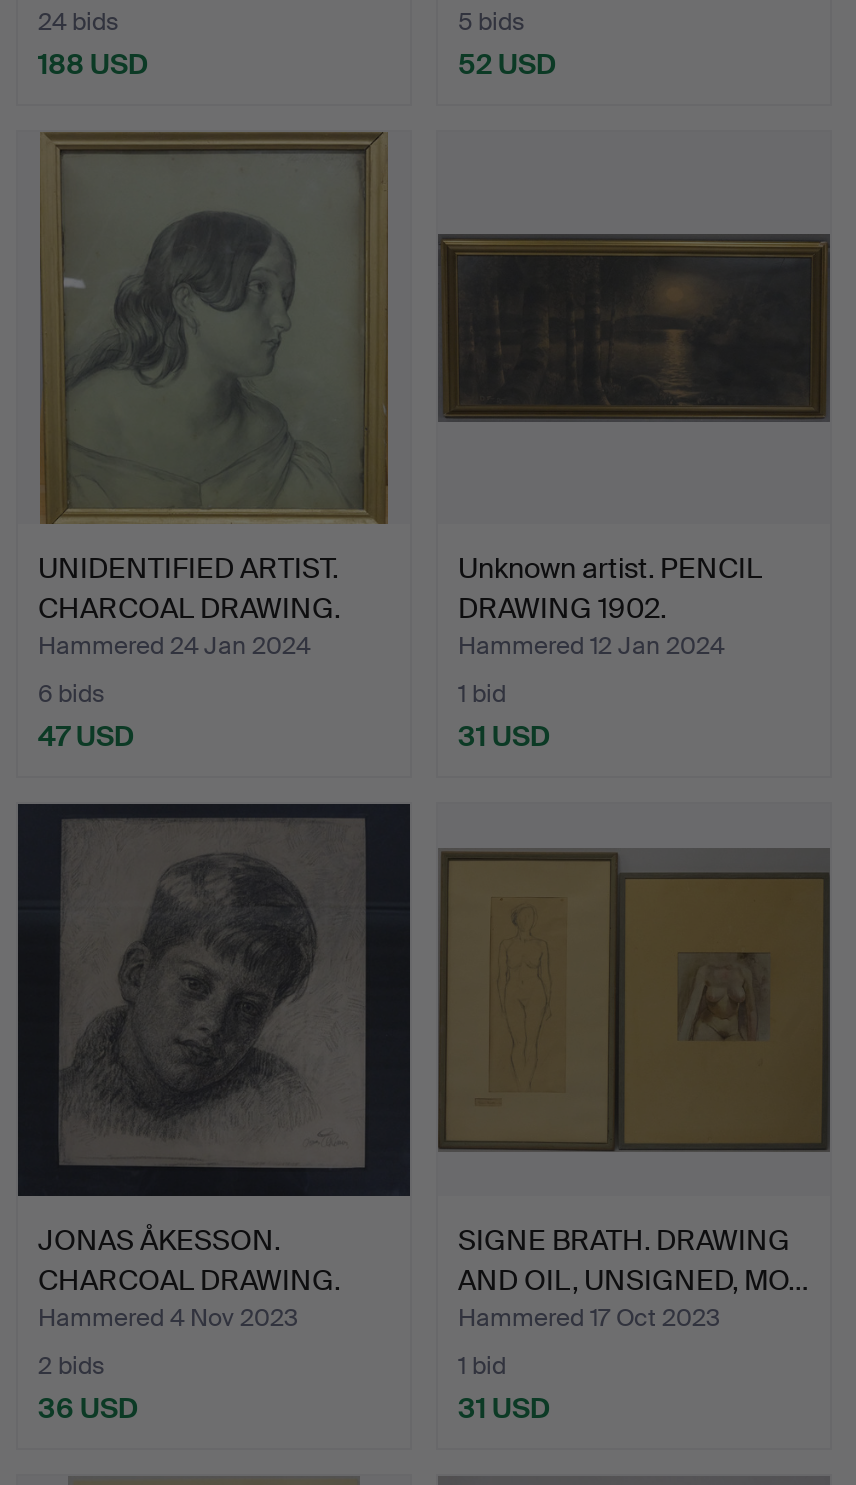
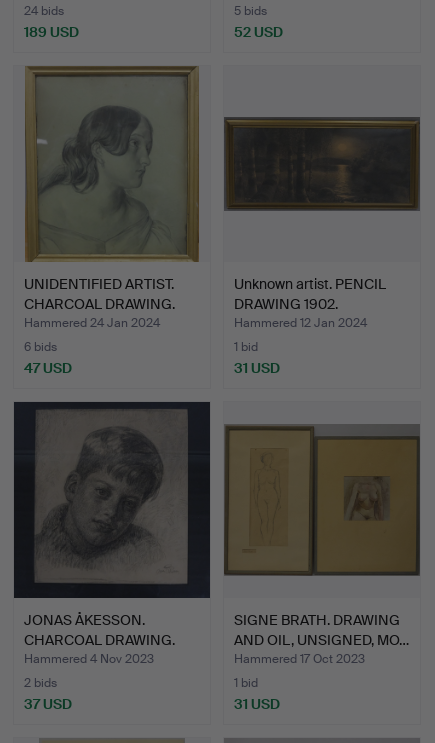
- 188 USD
+ 189 USD

- 36 USD
+ 37 USD
